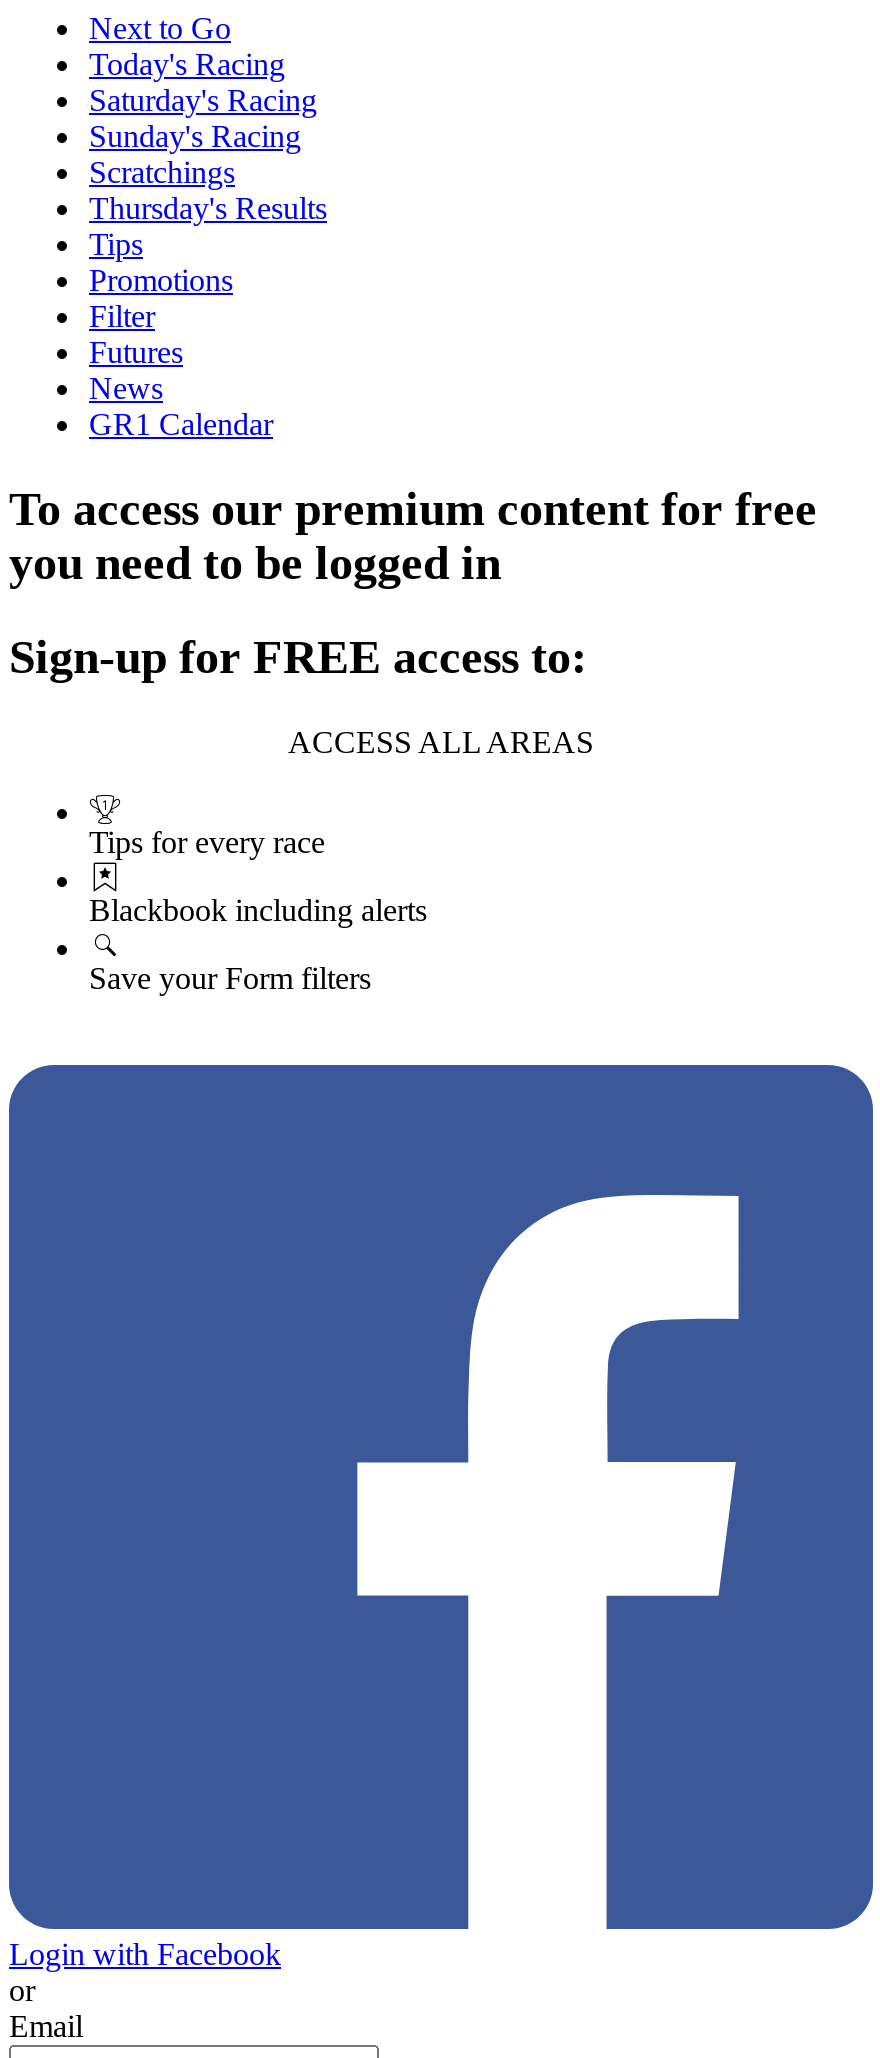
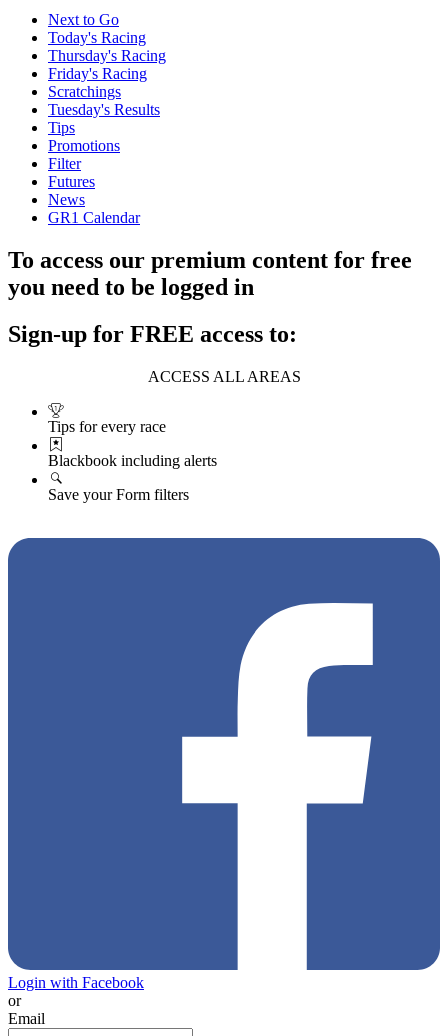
- Saturday's Racing
+ Thursday's Racing

- Sunday's Racing
+ Friday's Racing

- Thursday's Results
+ Tuesday's Results
